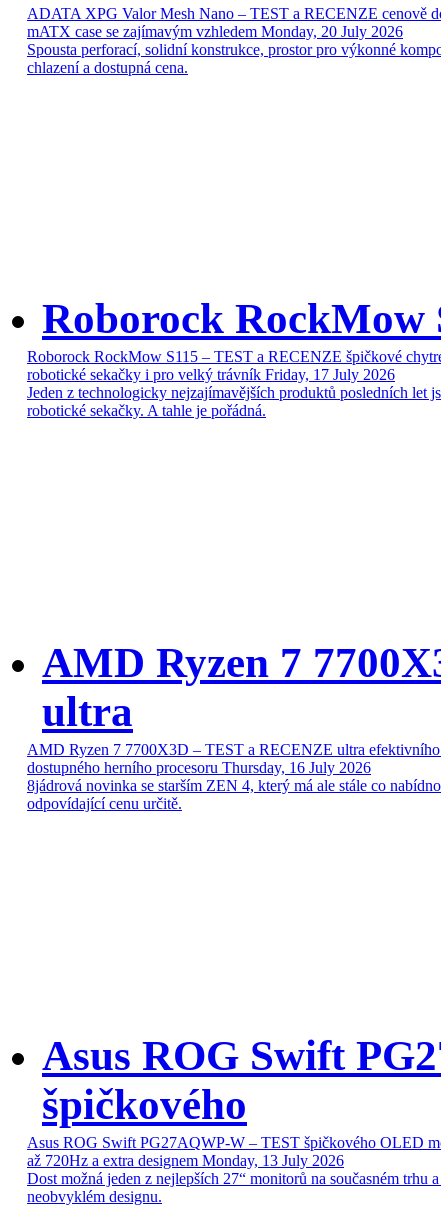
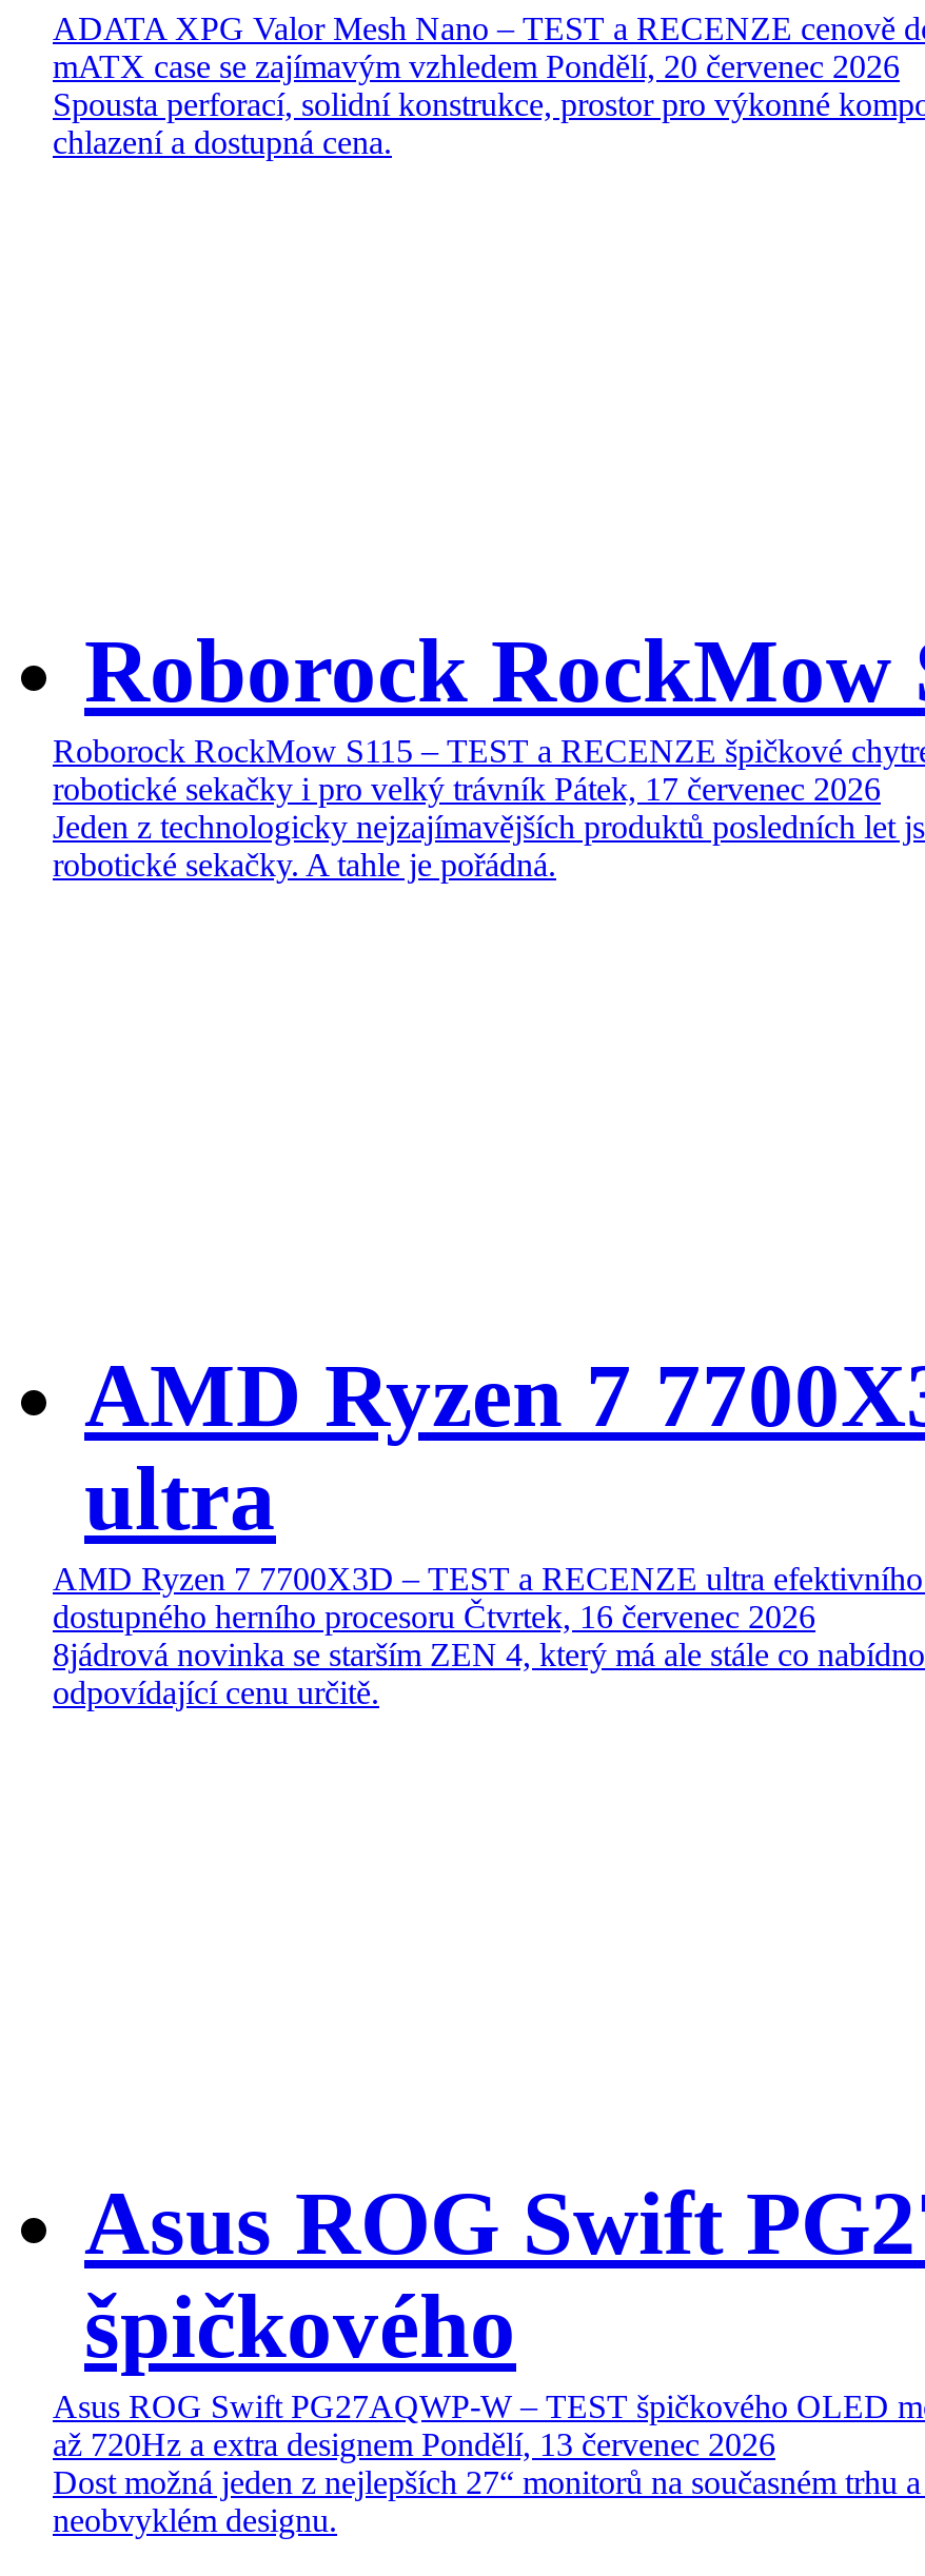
- mATX case se zajímavým vzhledem Monday, 20 July 2026
+ mATX case se zajímavým vzhledem Pondělí, 20 červenec 2026

- robotické sekačky i pro velký trávník Friday, 17 July 2026
+ robotické sekačky i pro velký trávník Pátek, 17 červenec 2026

- dostupného herního procesoru Thursday, 16 July 2026
+ dostupného herního procesoru Čtvrtek, 16 červenec 2026

- až 720Hz a extra designem Monday, 13 July 2026
+ až 720Hz a extra designem Pondělí, 13 červenec 2026
